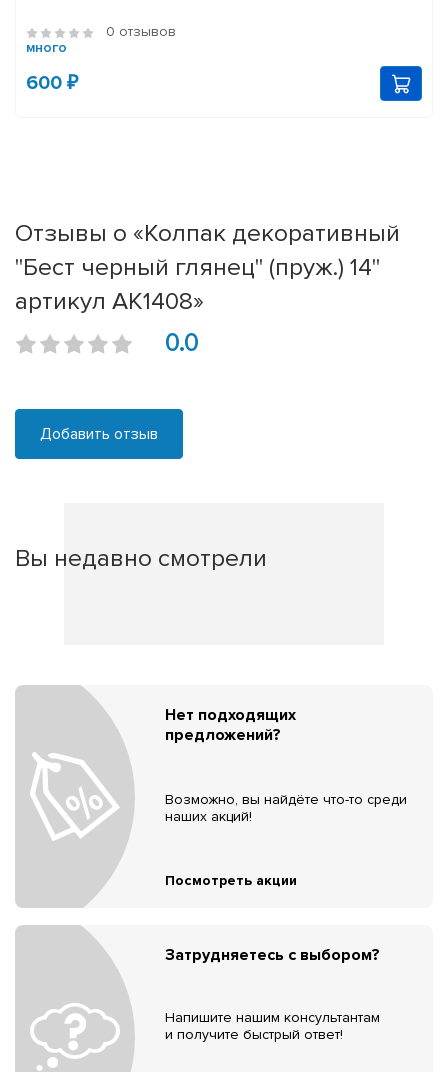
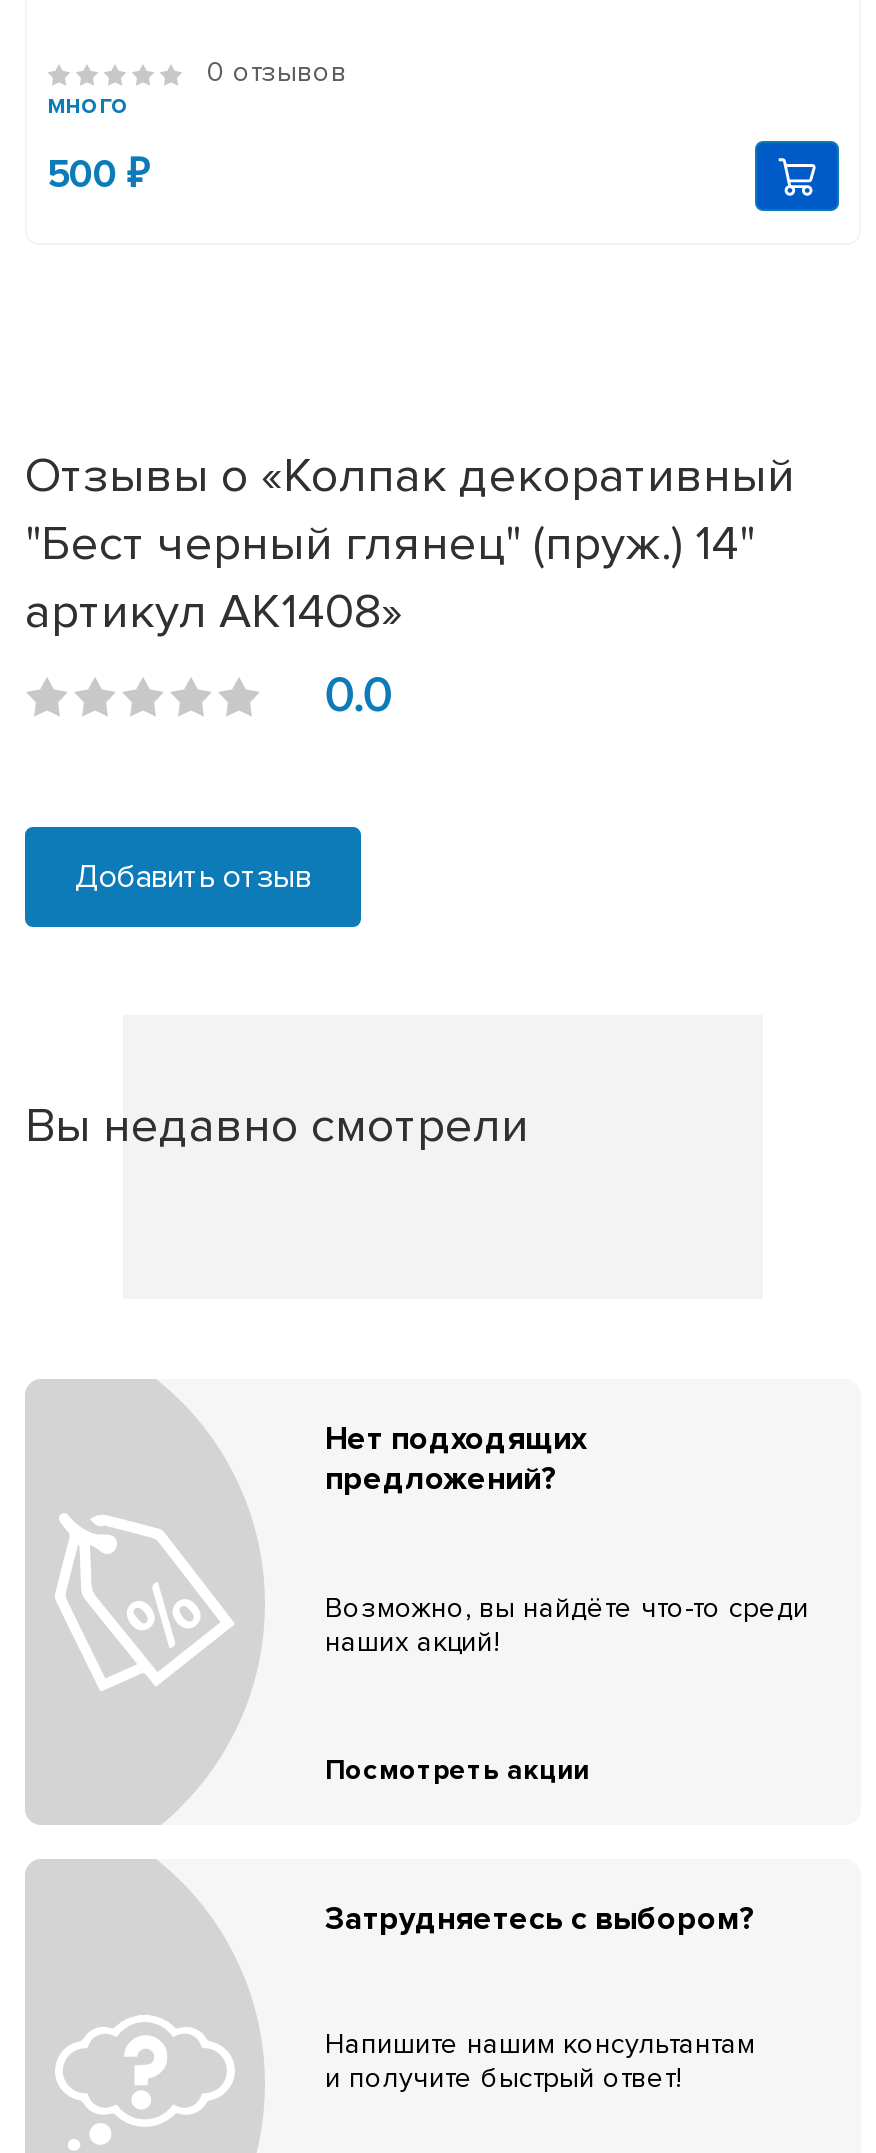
- 600 ₽
+ 500 ₽
